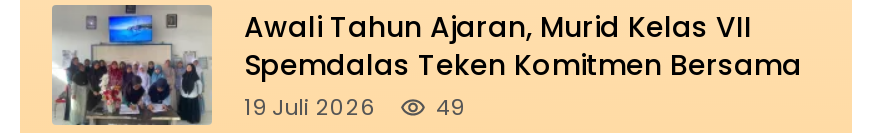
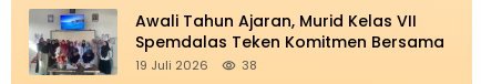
- 19 Juli 2026 49
+ 19 Juli 2026 38
